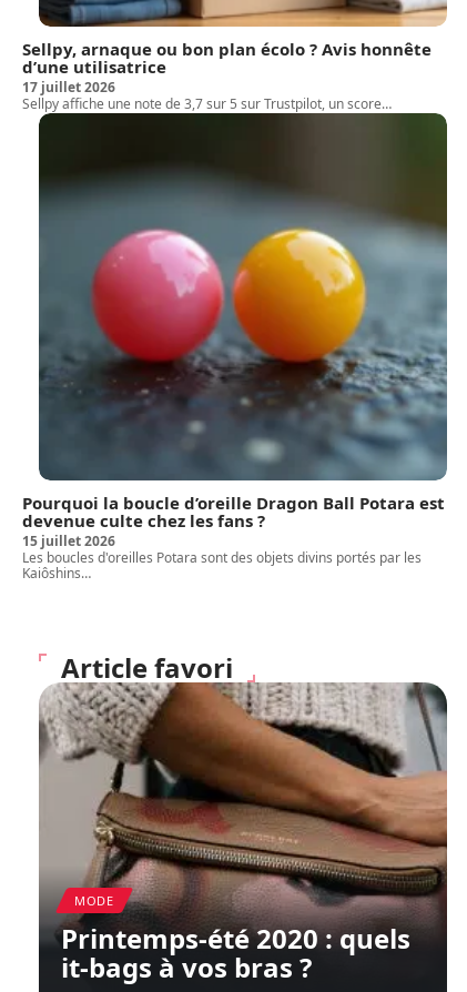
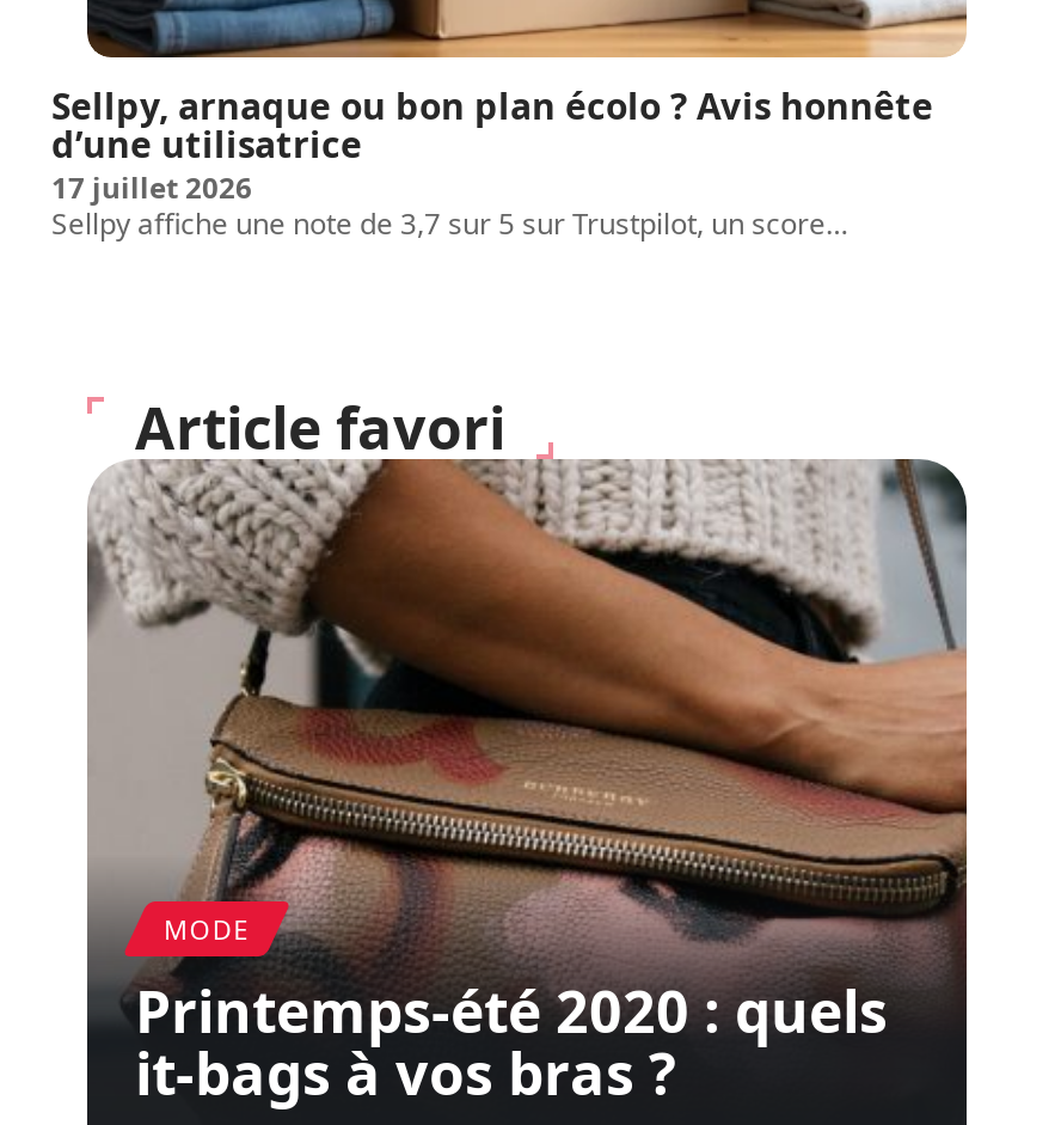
- [image]
- Pourquoi la boucle d’oreille Dragon Ball Potara est
- devenue culte chez les fans ?
- 15 juillet 2026
- Les boucles d'oreilles Potara sont des objets divins portés par les
- Kaiôshins…
